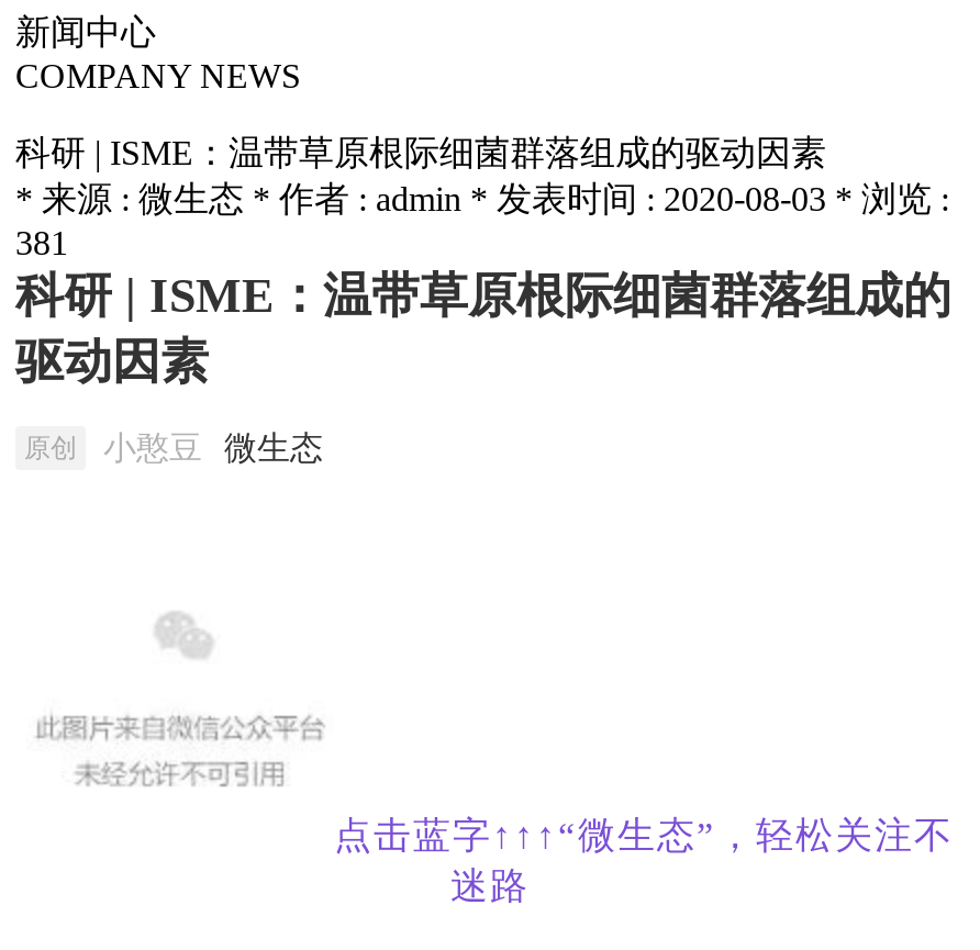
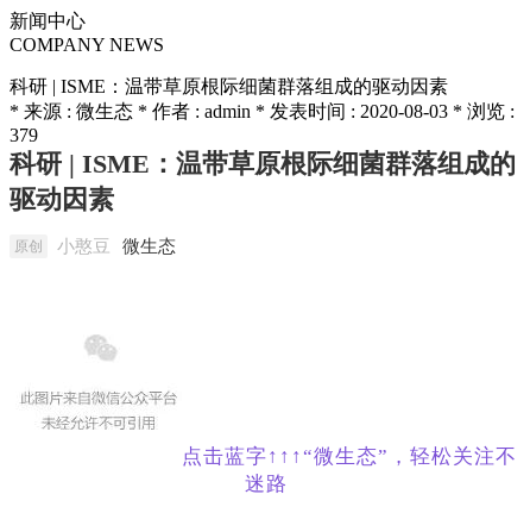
- 381
+ 379
